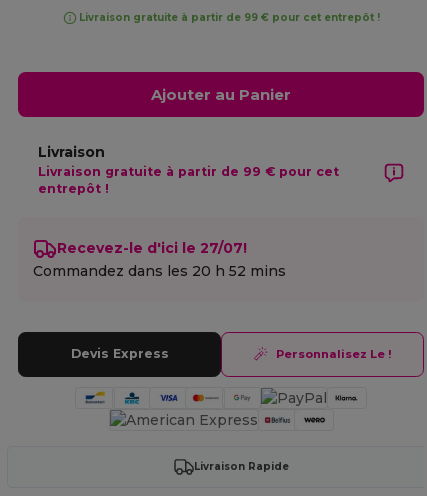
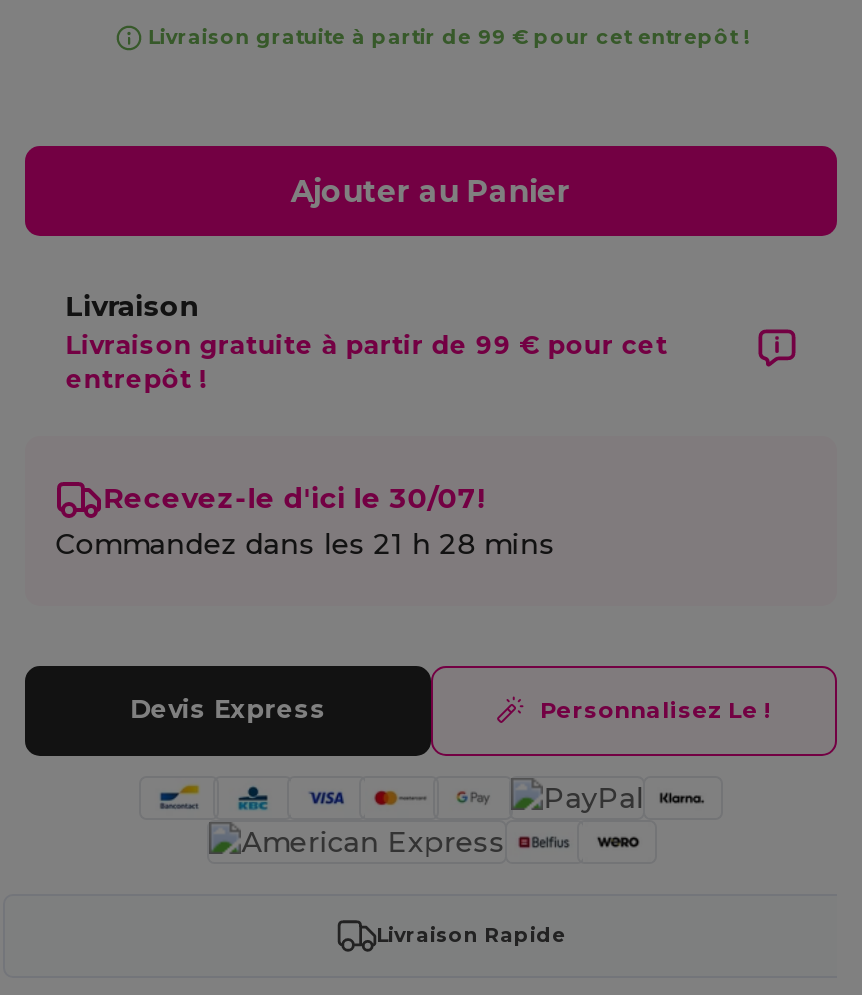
- Recevez-le d'ici le 27/07!
+ Recevez-le d'ici le 30/07!

- Commandez dans les 20 h 52 mins
+ Commandez dans les 21 h 28 mins
